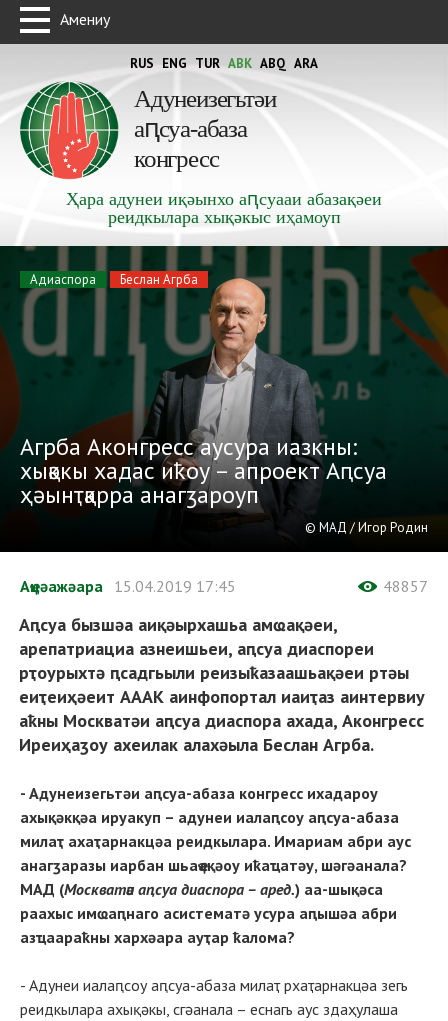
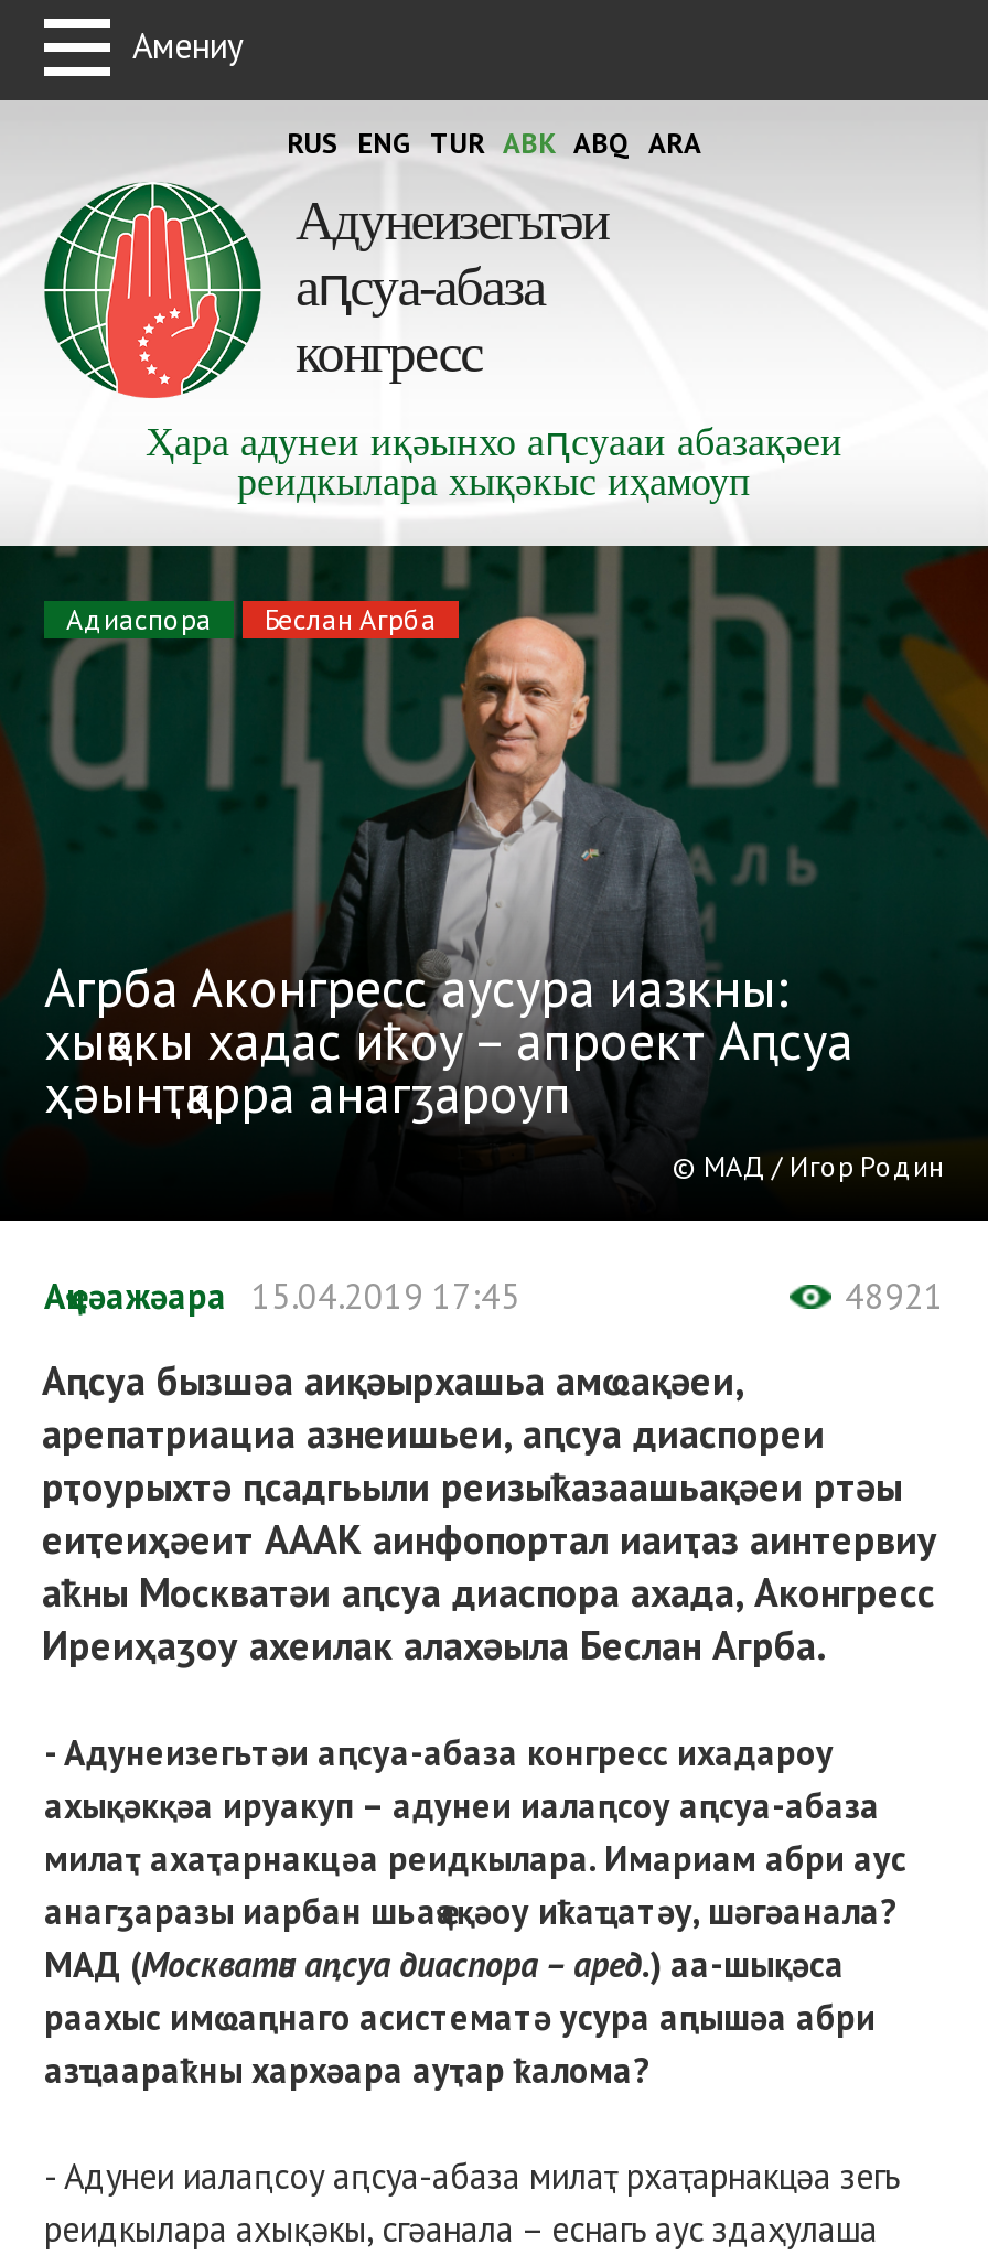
- 48857
+ 48921
